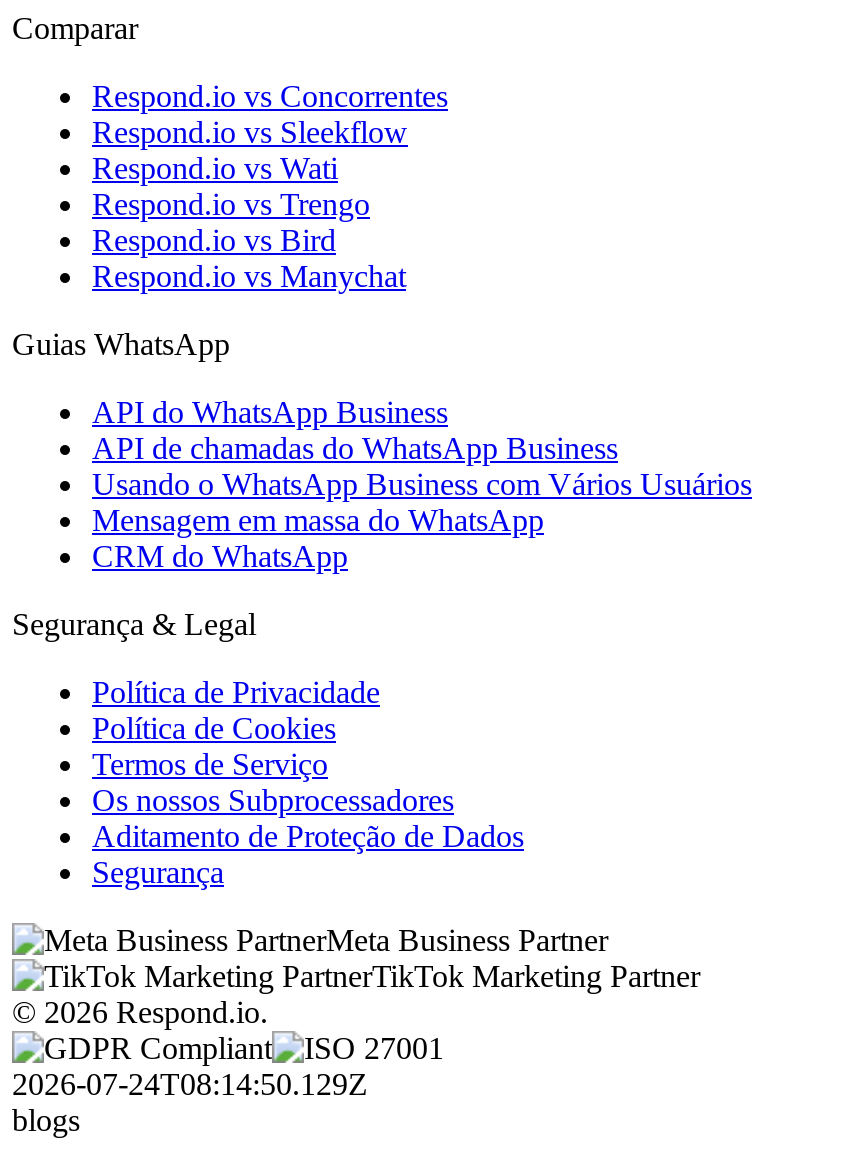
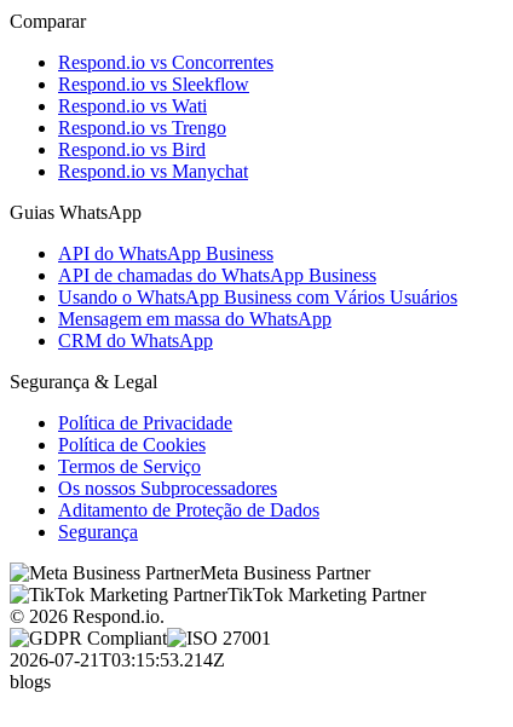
- 2026-07-24T08:14:50.129Z
+ 2026-07-21T03:15:53.214Z
